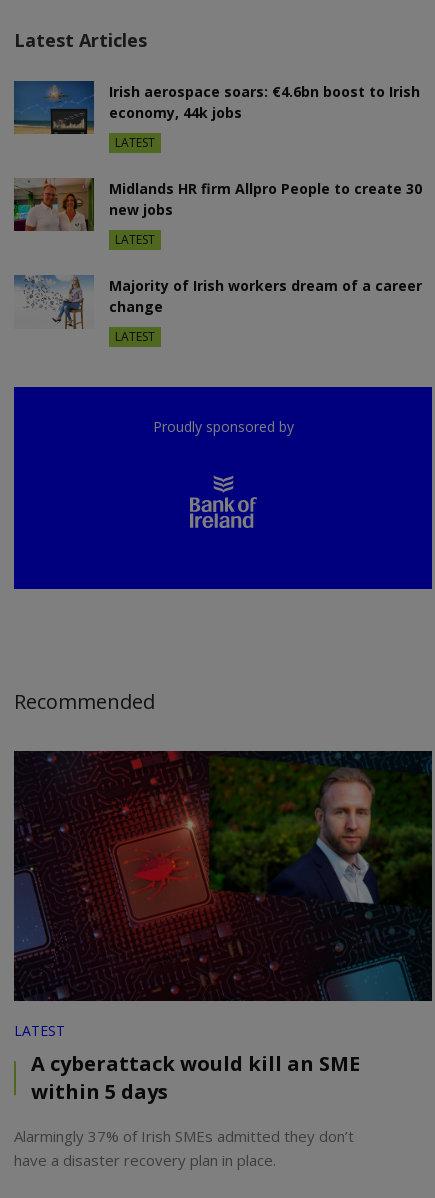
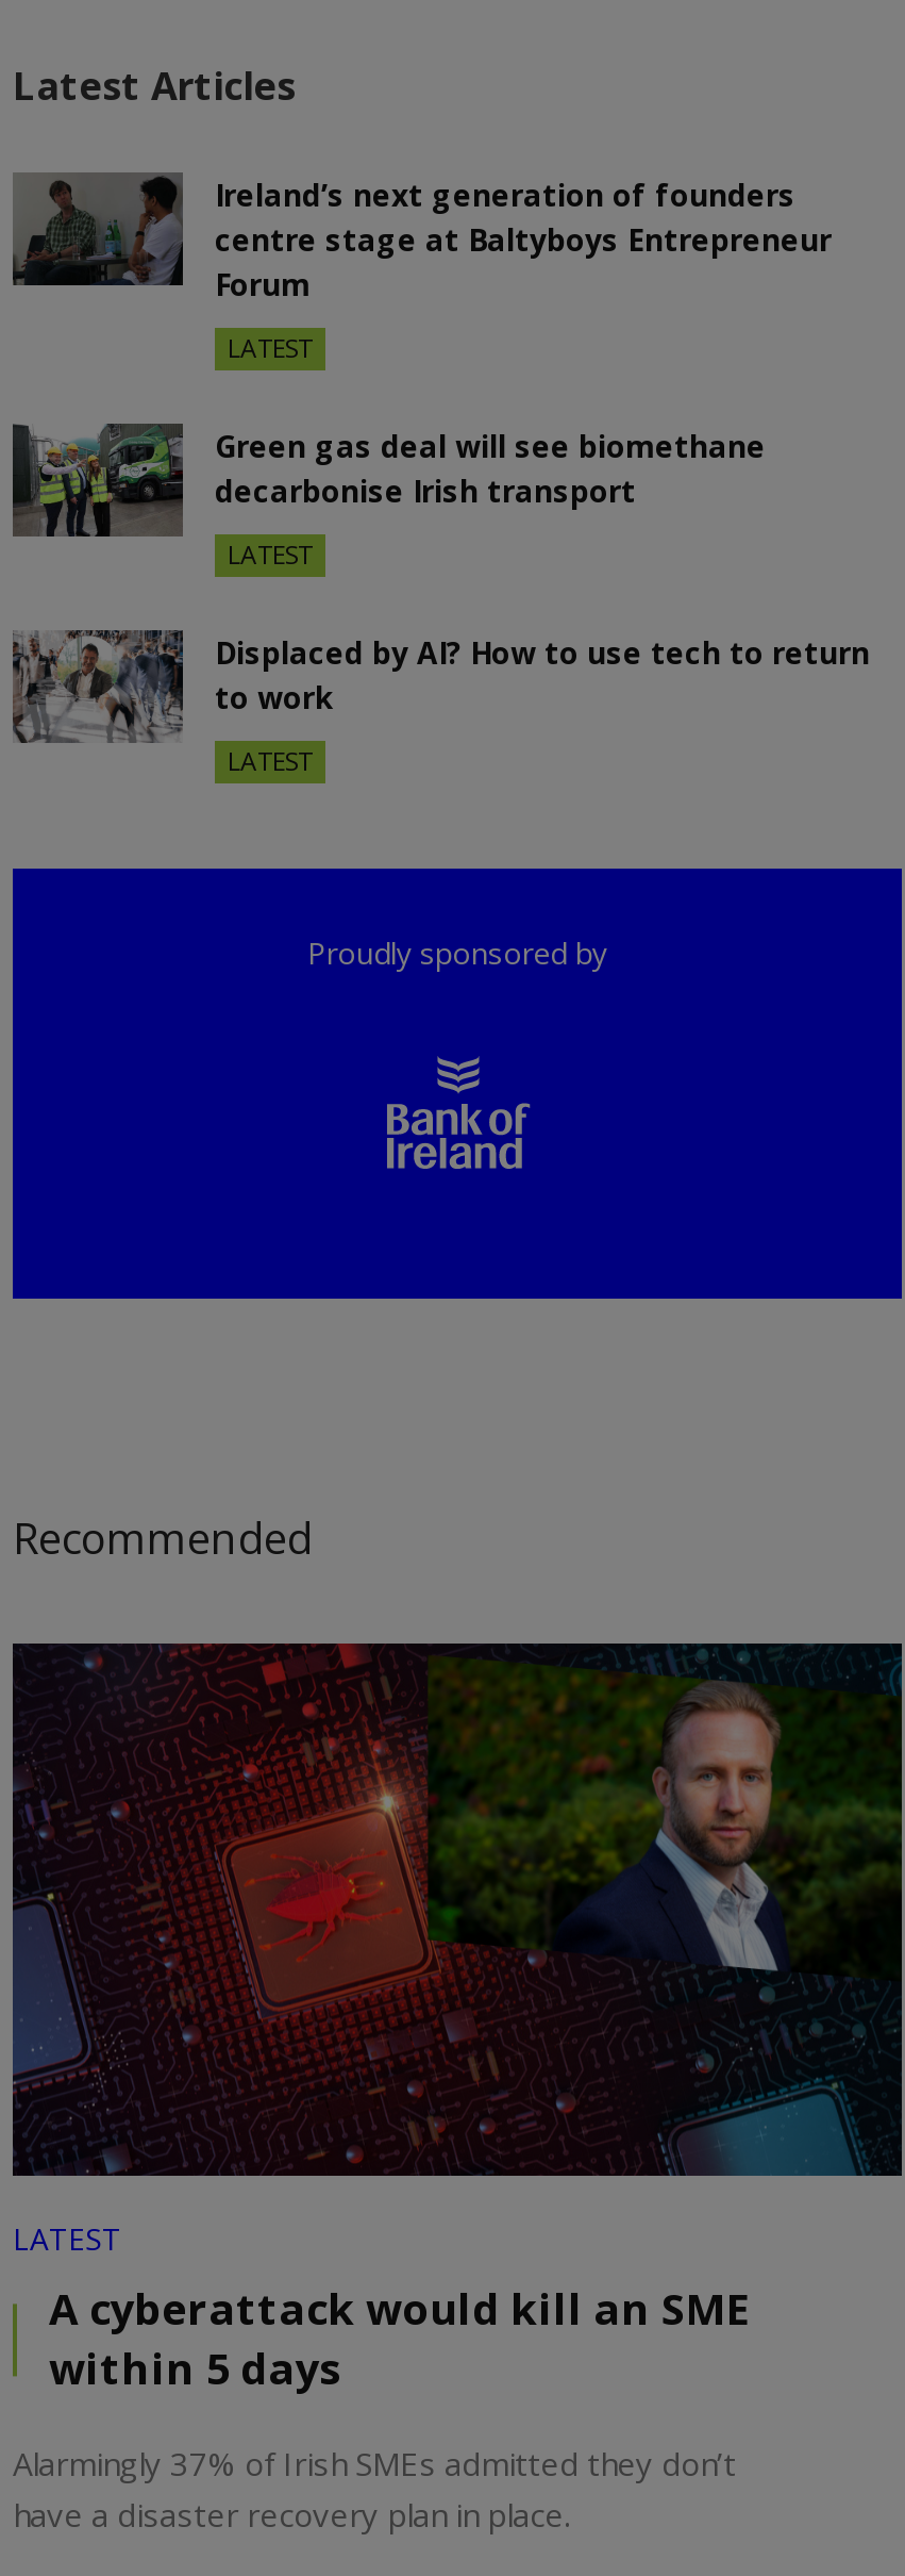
- [image]
- Irish aerospace soars: €4.6bn boost to Irish
- economy, 44k jobs
+ [image]
+ Ireland’s next generation of founders
+ centre stage at Baltyboys Entrepreneur
+ Forum

- [image]
- Midlands HR firm Allpro People to create 30
- new jobs
+ [image]
+ Green gas deal will see biomethane
+ decarbonise Irish transport

- [image]
- Majority of Irish workers dream of a career
- change
+ [image]
+ Displaced by AI? How to use tech to return
+ to work
